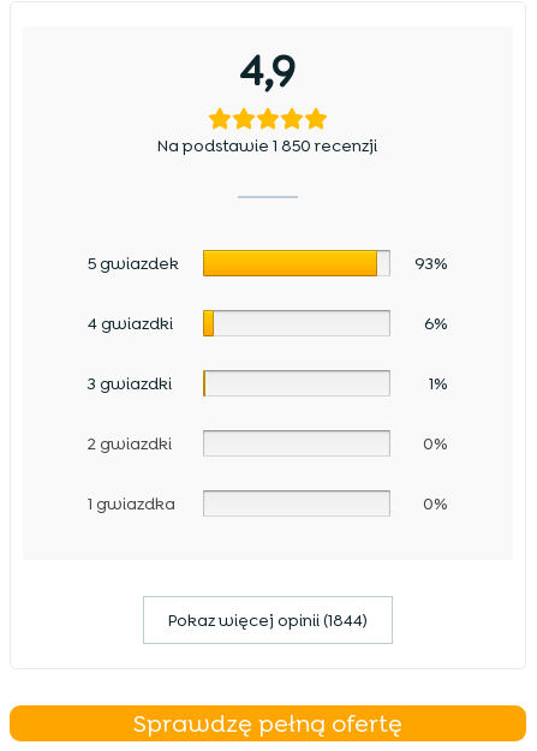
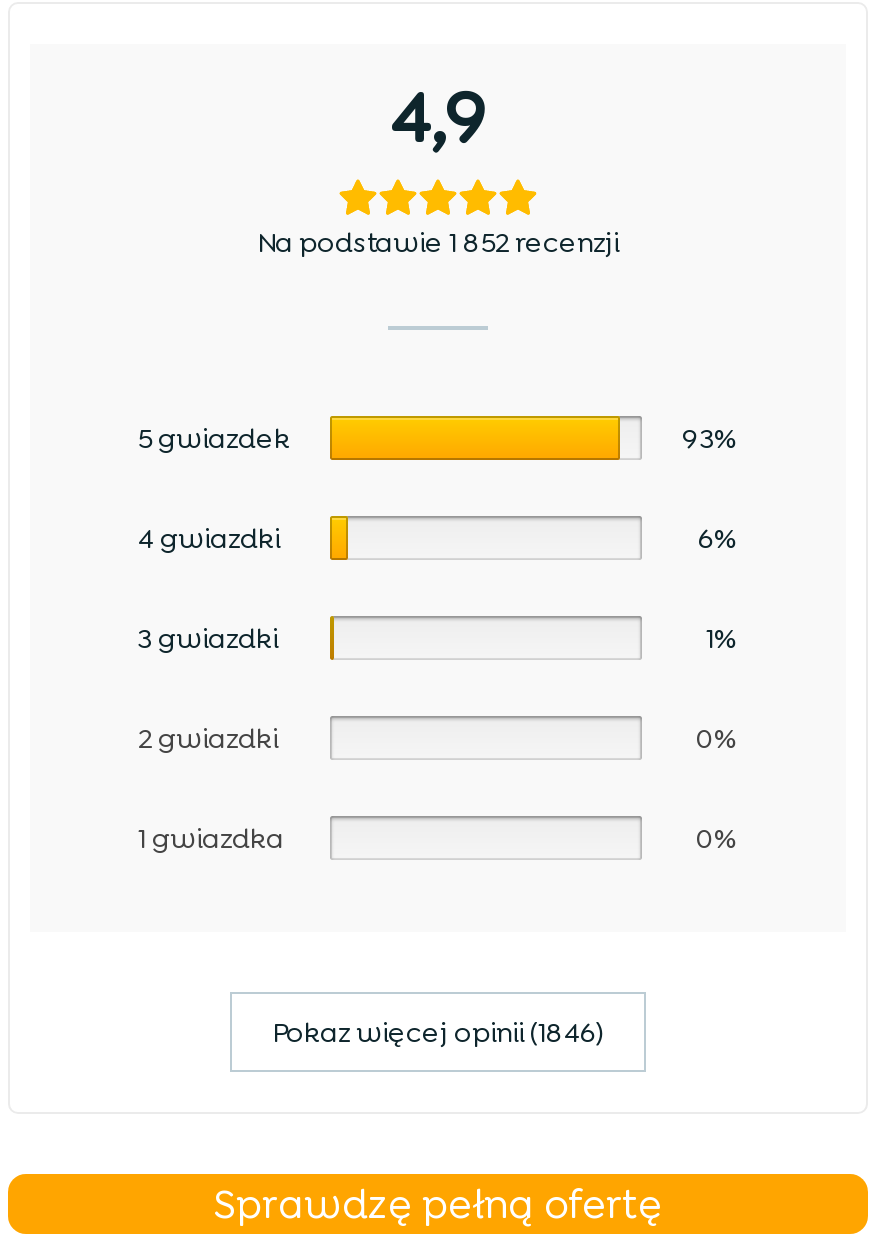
- Na podstawie 1 850 recenzji
+ Na podstawie 1 852 recenzji

- Pokaz więcej opinii (1844)
+ Pokaz więcej opinii (1846)
